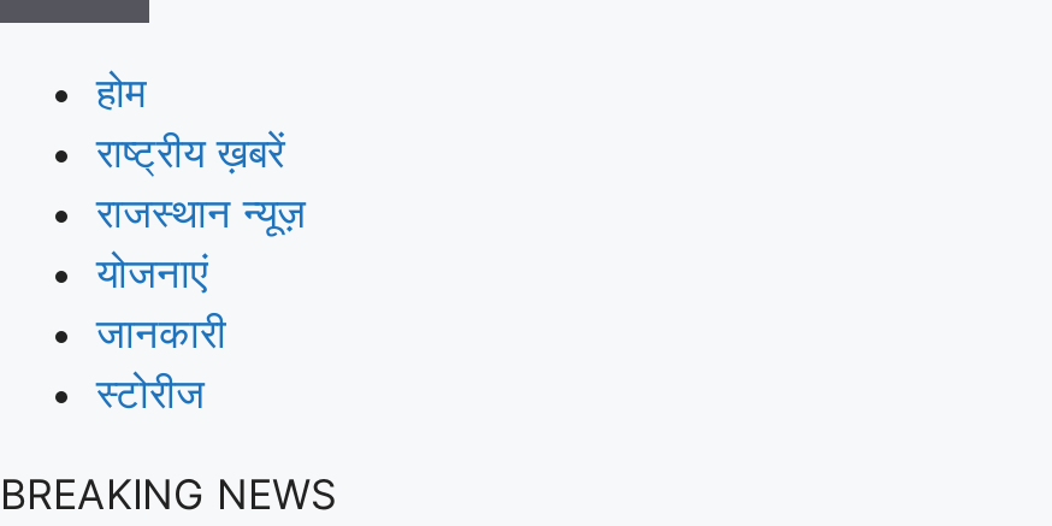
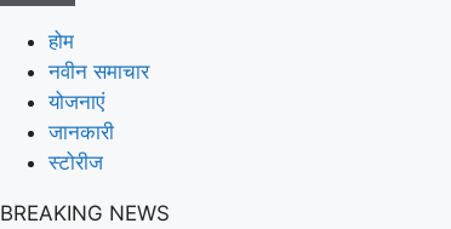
- राष्ट्रीय ख़बरें
- राजस्थान न्यूज़
+ नवीन समाचार
